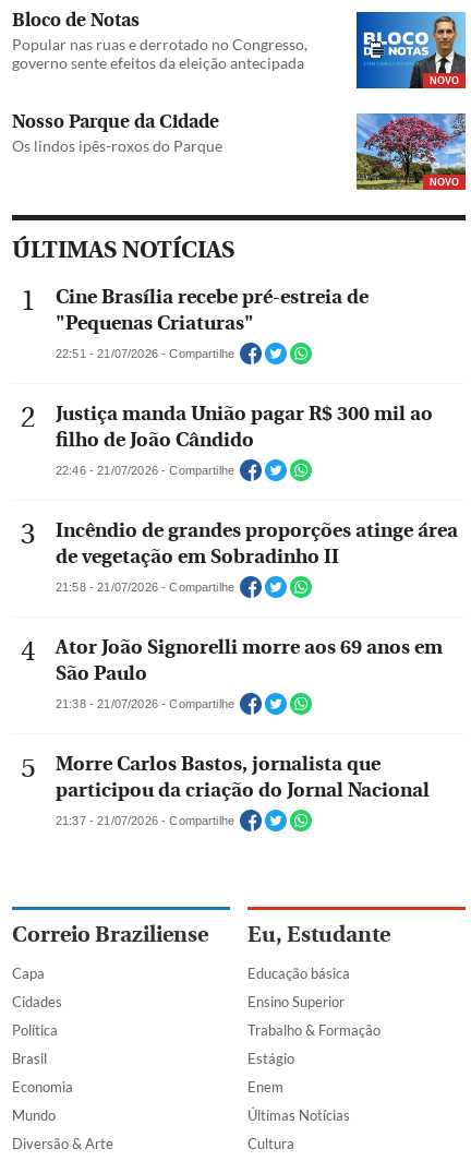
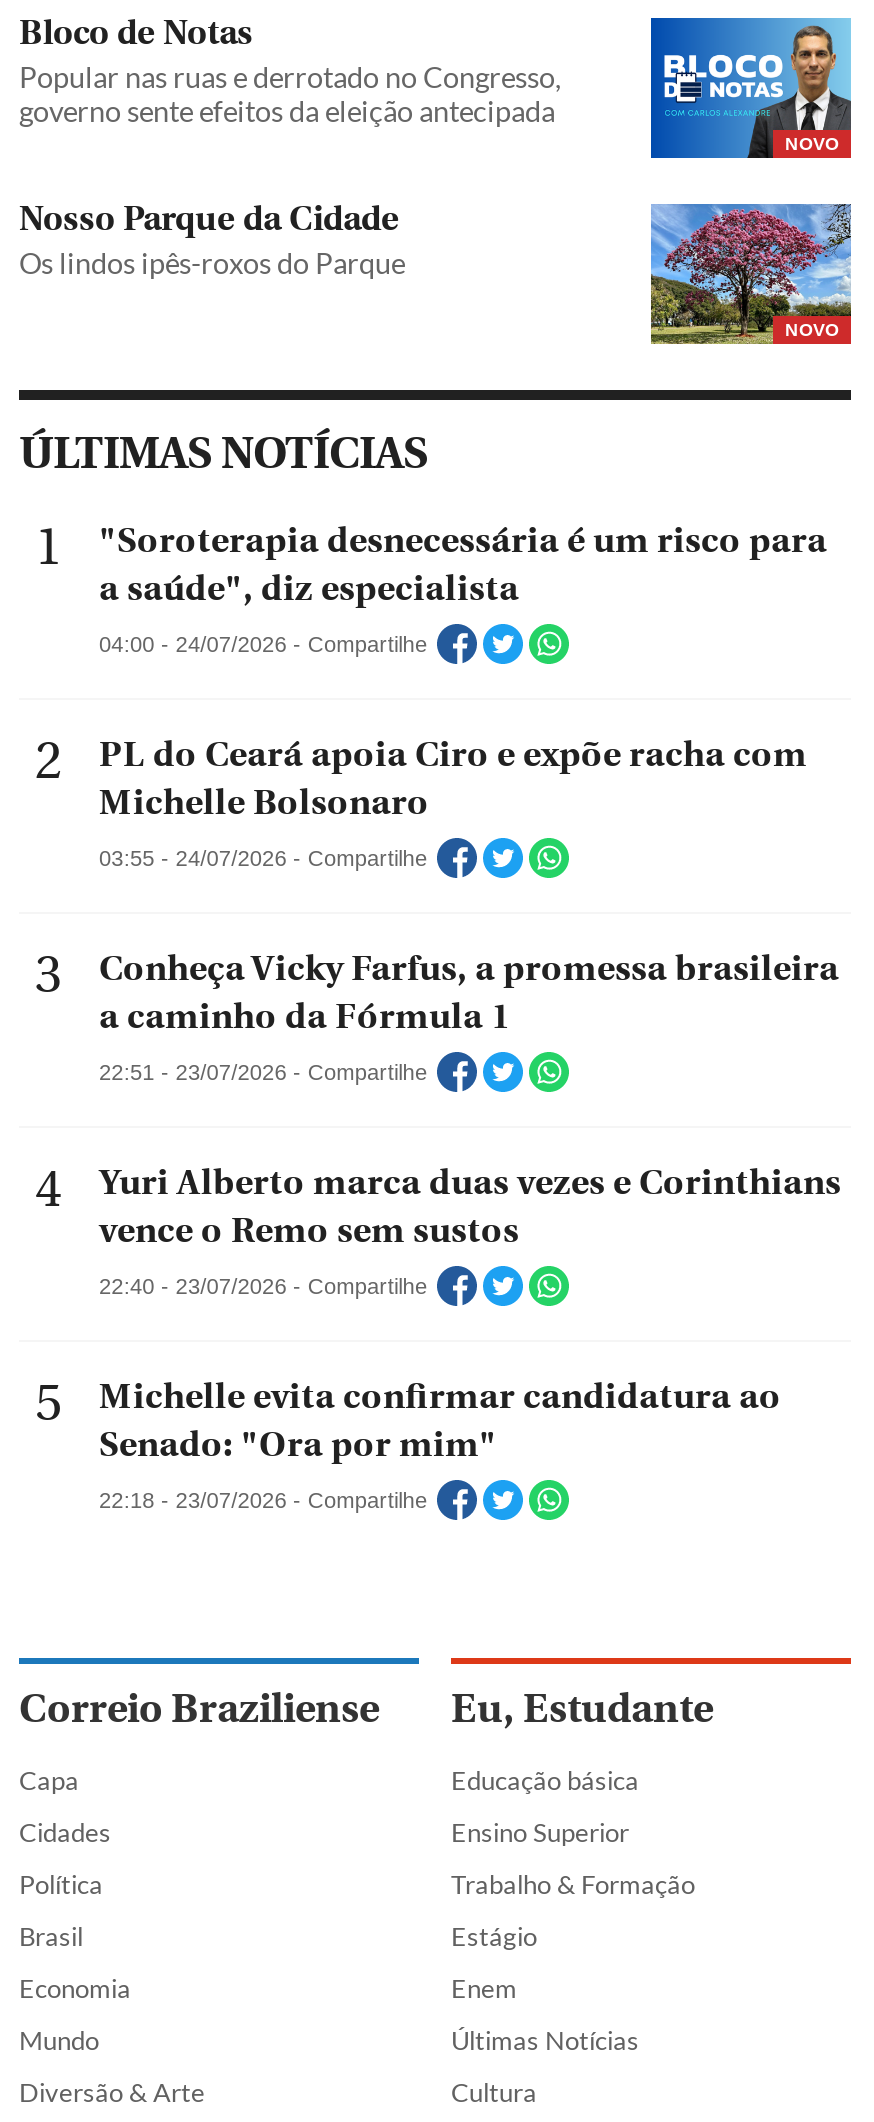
- Cine Brasília recebe pré-estreia de
- "Pequenas Criaturas"
+ "Soroterapia desnecessária é um risco para
+ a saúde", diz especialista

- 22:51 - 21/07/2026 - Compartilhe
+ 04:00 - 24/07/2026 - Compartilhe

- Justiça manda União pagar R$ 300 mil ao
- filho de João Cândido
+ PL do Ceará apoia Ciro e expõe racha com
+ Michelle Bolsonaro

- 22:46 - 21/07/2026 - Compartilhe
+ 03:55 - 24/07/2026 - Compartilhe

- Incêndio de grandes proporções atinge área
- de vegetação em Sobradinho II
+ Conheça Vicky Farfus, a promessa brasileira
+ a caminho da Fórmula 1

- 21:58 - 21/07/2026 - Compartilhe
+ 22:51 - 23/07/2026 - Compartilhe

- Ator João Signorelli morre aos 69 anos em
- São Paulo
+ Yuri Alberto marca duas vezes e Corinthians
+ vence o Remo sem sustos

- 21:38 - 21/07/2026 - Compartilhe
+ 22:40 - 23/07/2026 - Compartilhe

- Morre Carlos Bastos, jornalista que
- participou da criação do Jornal Nacional
+ Michelle evita confirmar candidatura ao
+ Senado: "Ora por mim"

- 21:37 - 21/07/2026 - Compartilhe
+ 22:18 - 23/07/2026 - Compartilhe
